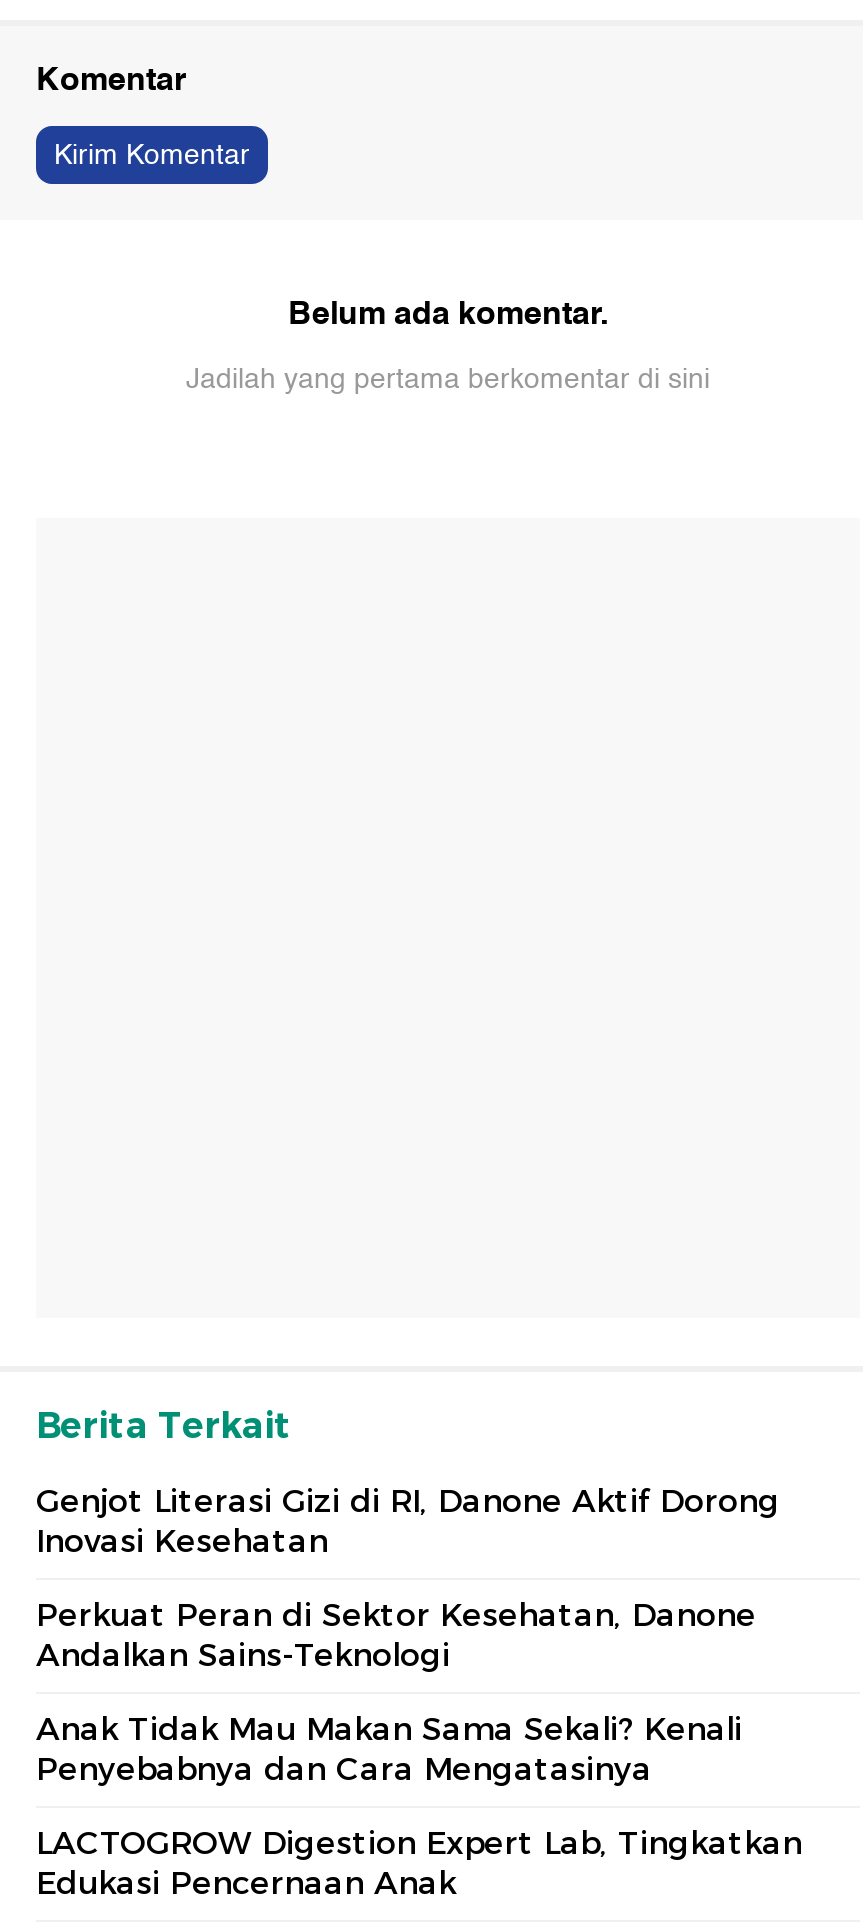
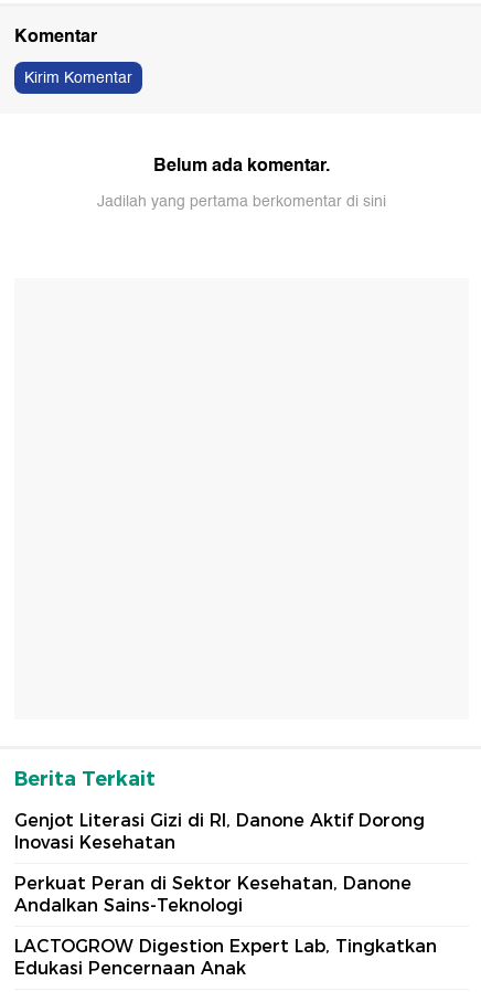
- Anak Tidak Mau Makan Sama Sekali? Kenali
- Penyebabnya dan Cara Mengatasinya
